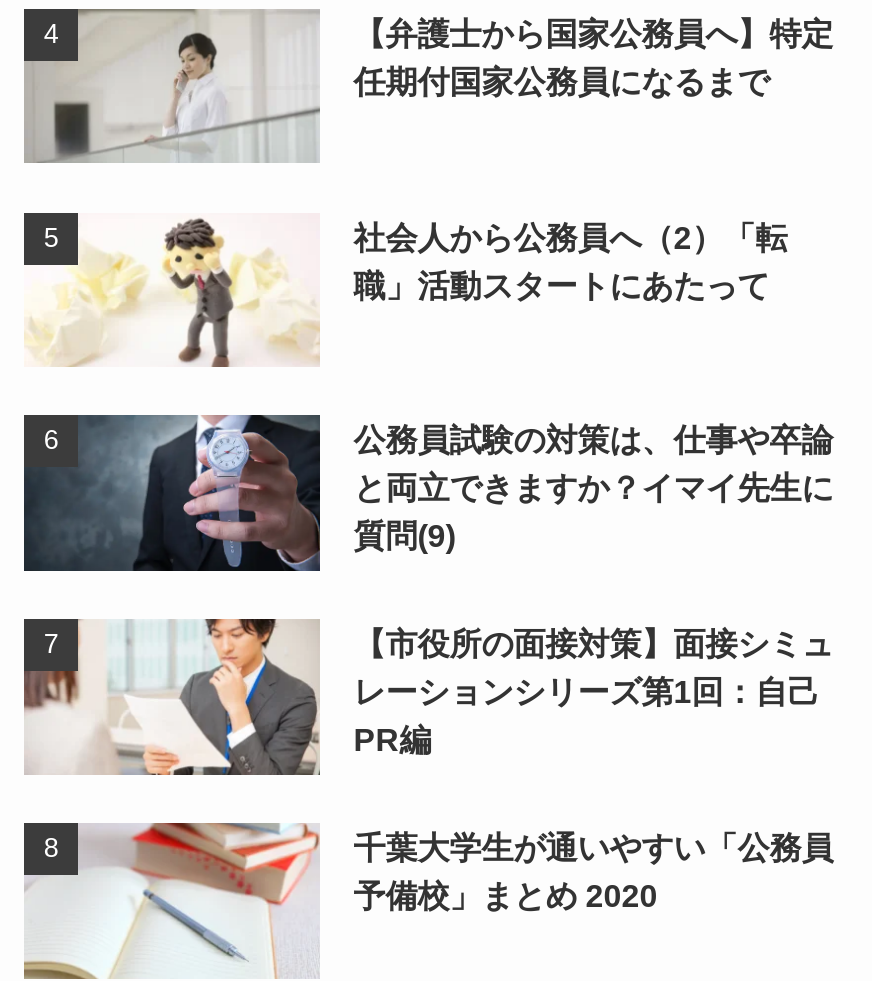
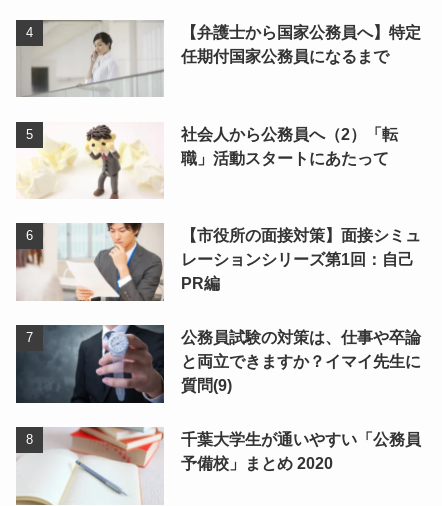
moved down: [image] | 公務員試験の対策は、仕事や卒論 | と両立できますか？イマイ先生に | 質問(9)

moved up: [image] | 【市役所の面接対策】面接シミュ | レーションシリーズ第1回：自己 | PR編
